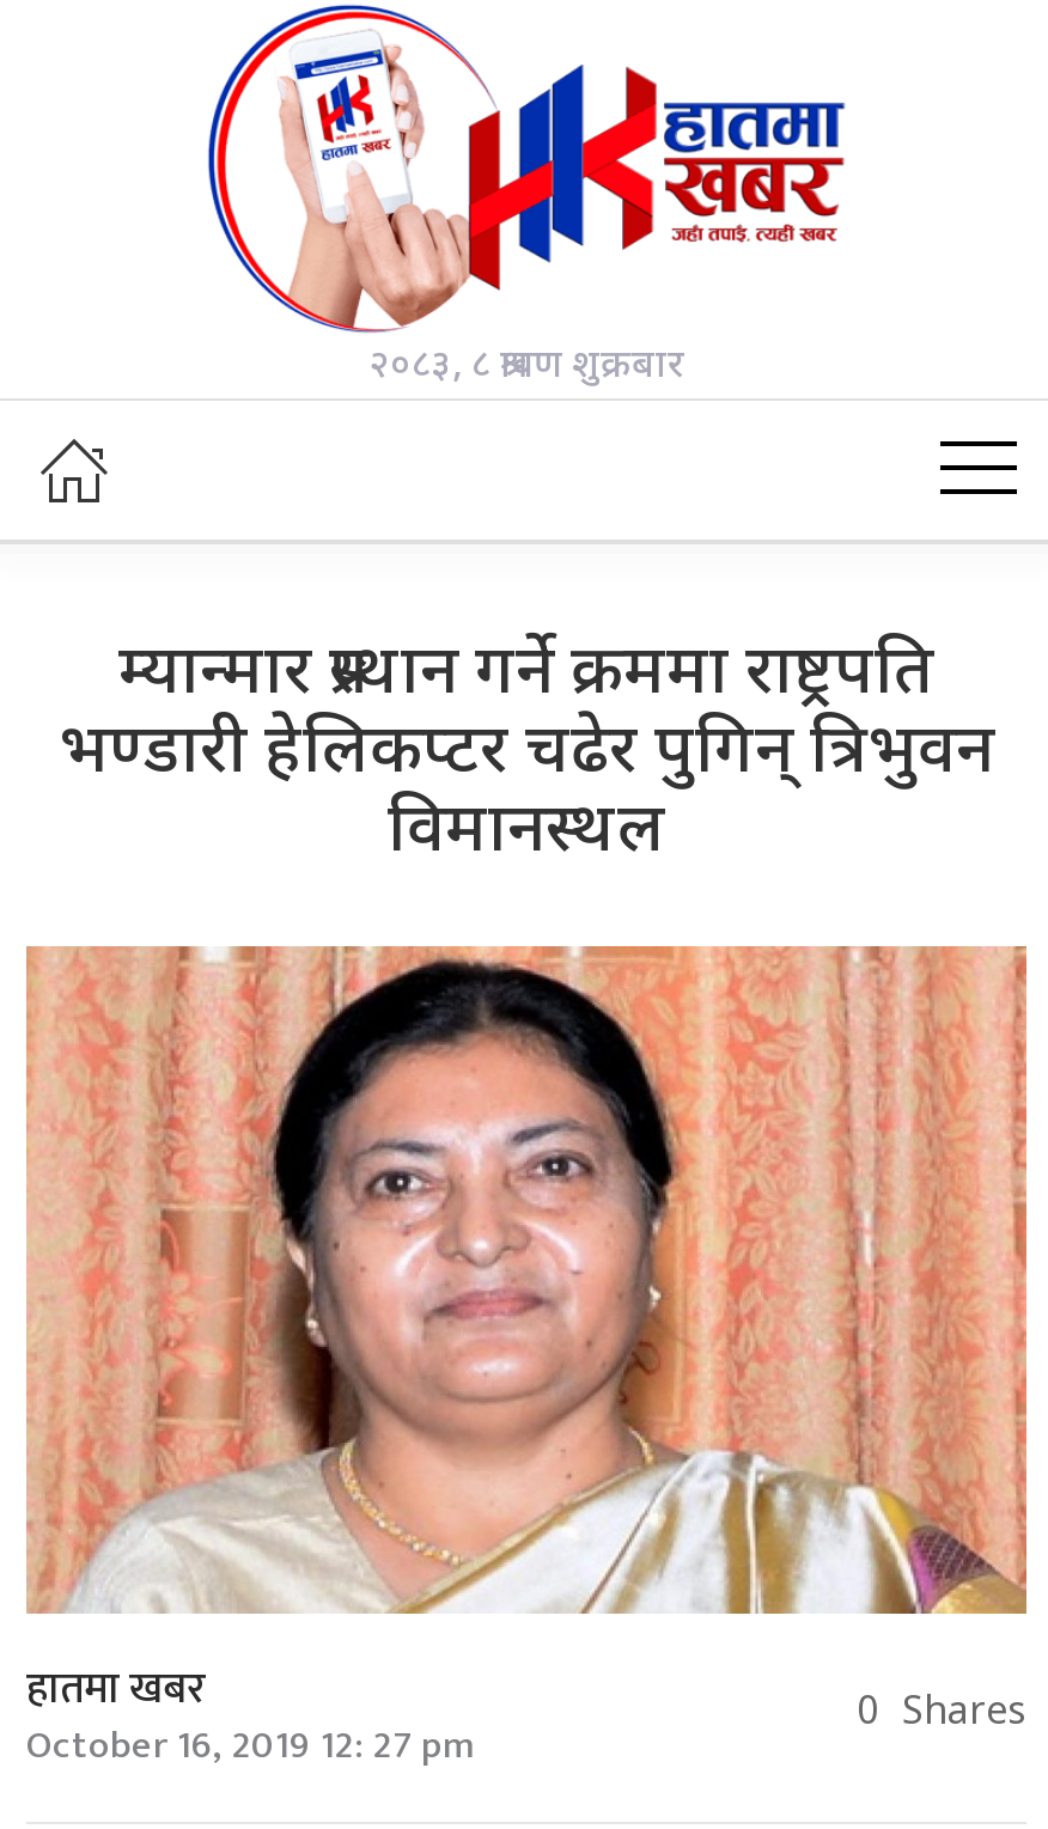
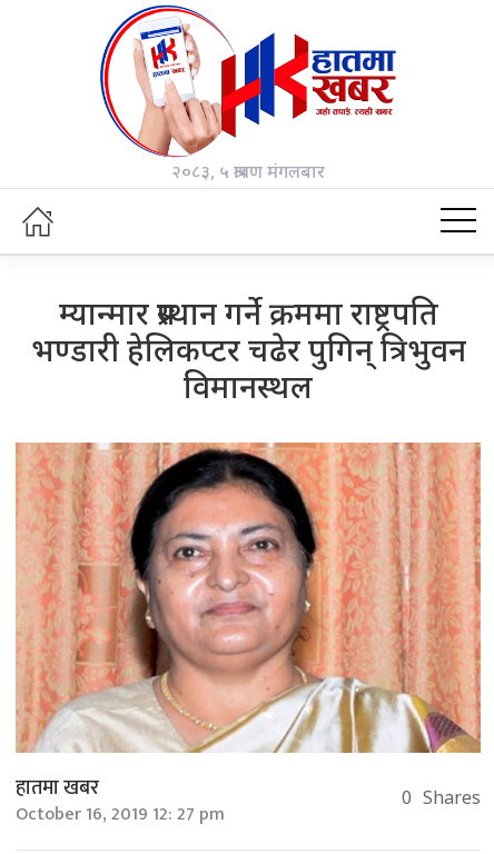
- २०८३, ८ श्रावण शुक्रबार
+ २०८३, ५ श्रावण मंगलबार
